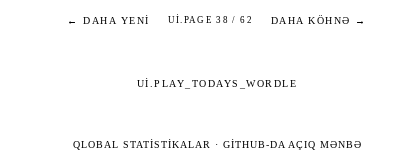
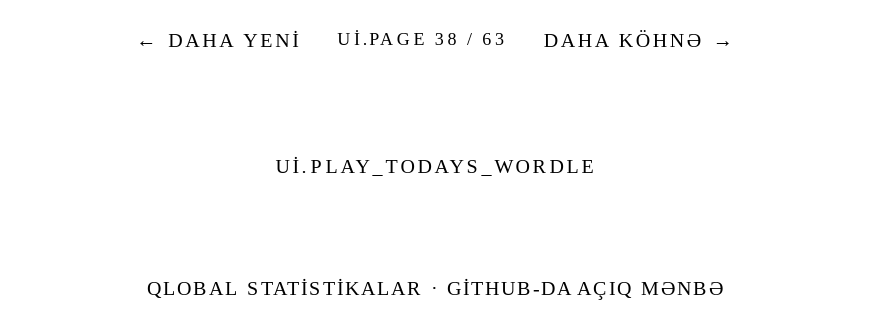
- UI.PAGE 38 / 62
+ UI.PAGE 38 / 63
